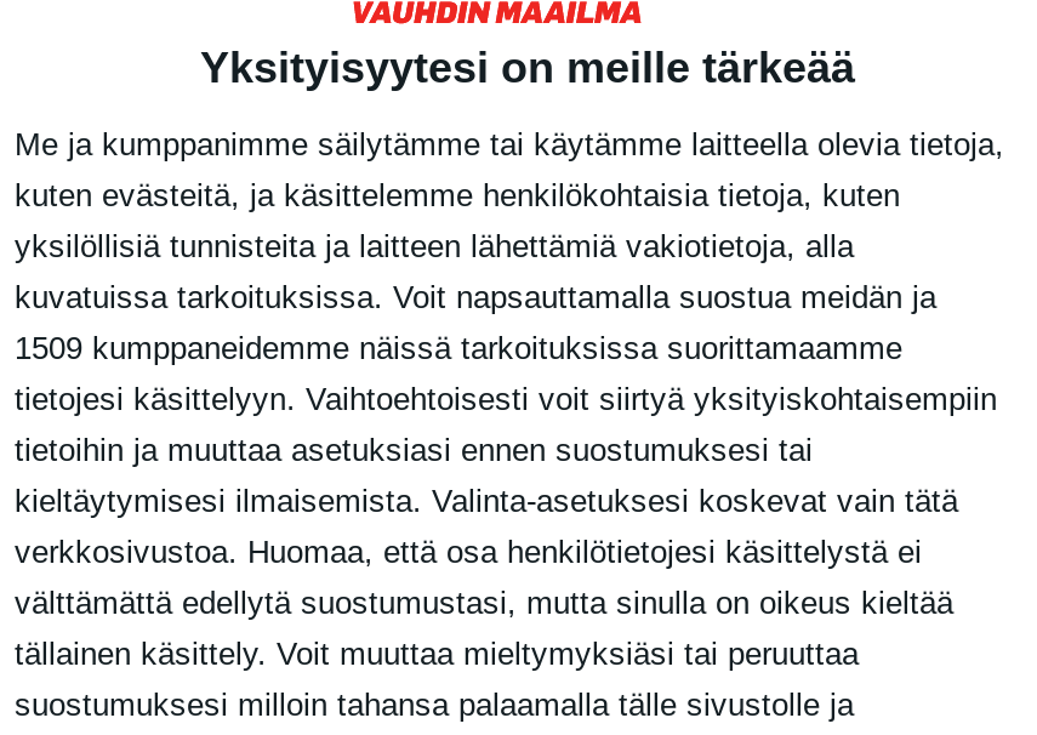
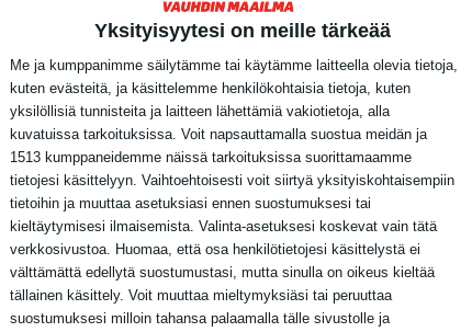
- 1509 kumppaneidemme näissä tarkoituksissa suorittamaamme
+ 1513 kumppaneidemme näissä tarkoituksissa suorittamaamme
